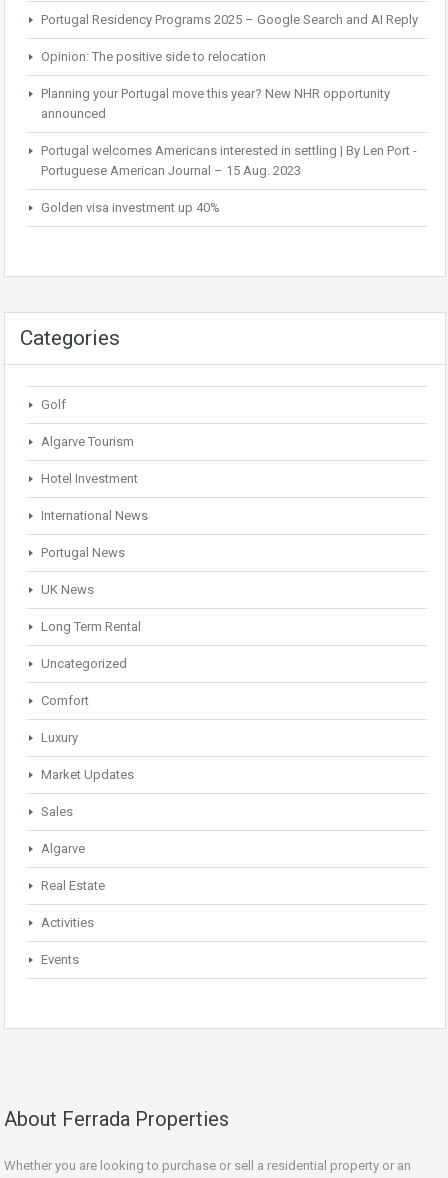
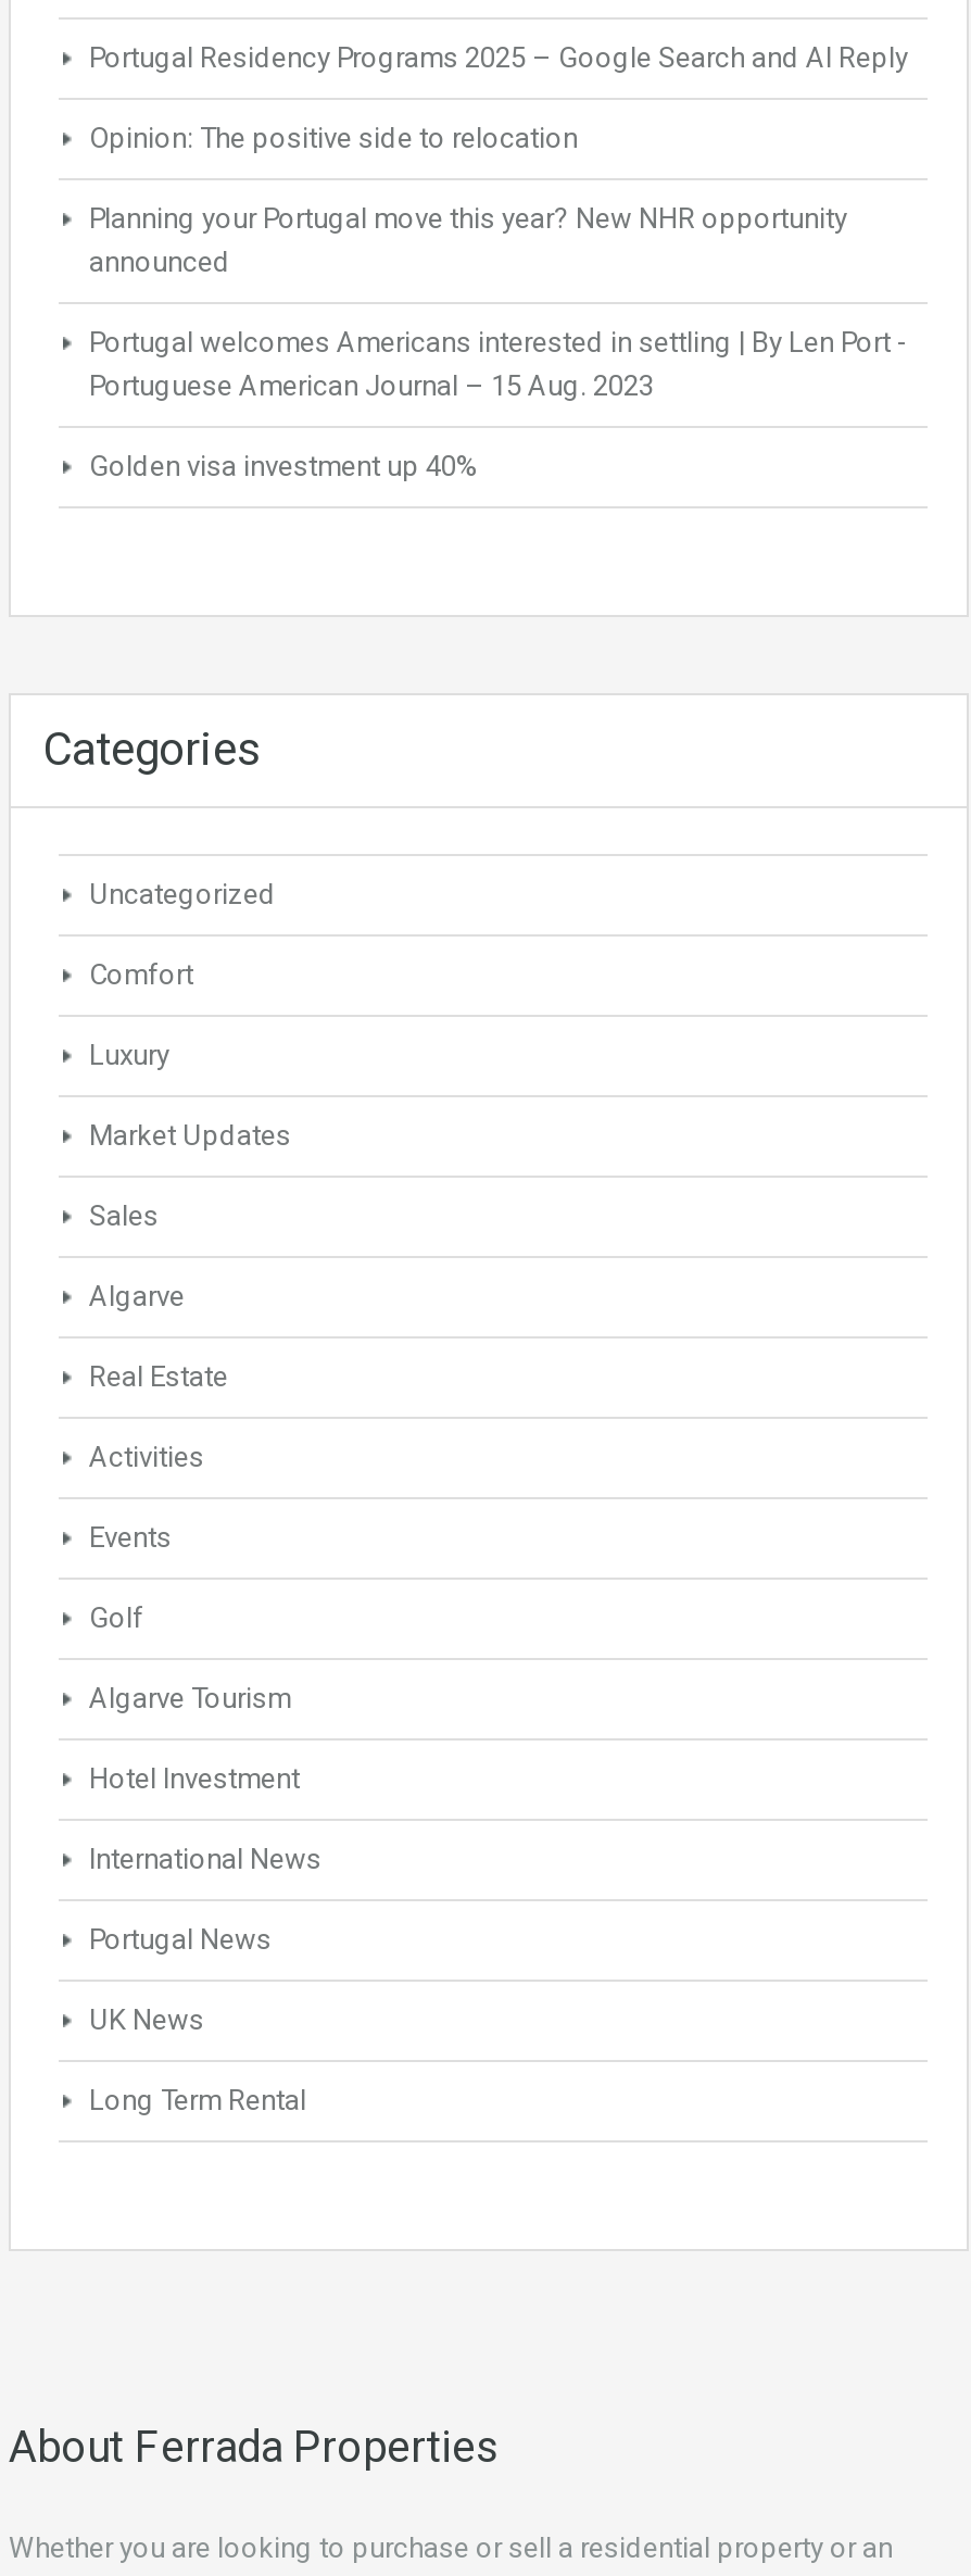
moved down: Golf | Algarve Tourism | Hotel Investment | International News | Portugal News | UK News | Long Term Rental

moved up: Uncategorized | Comfort | Luxury | ... | Activities | Events
